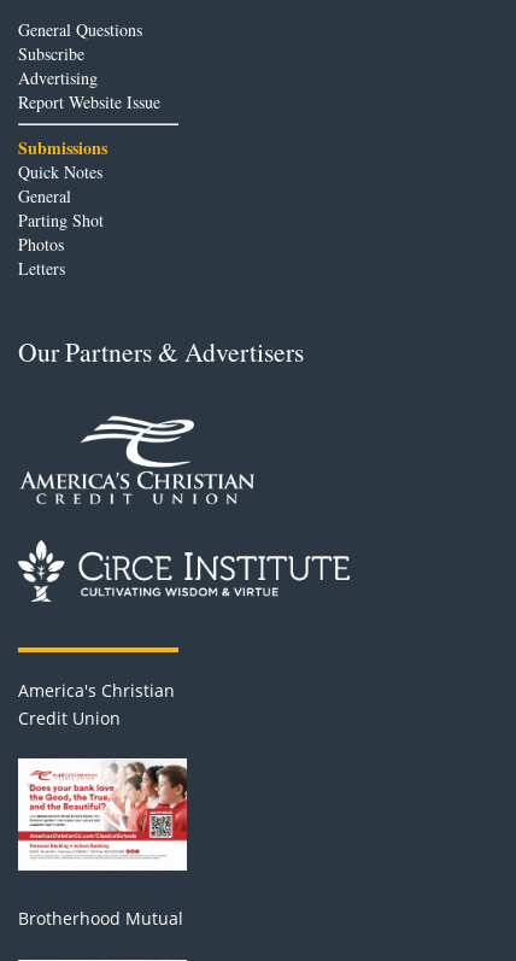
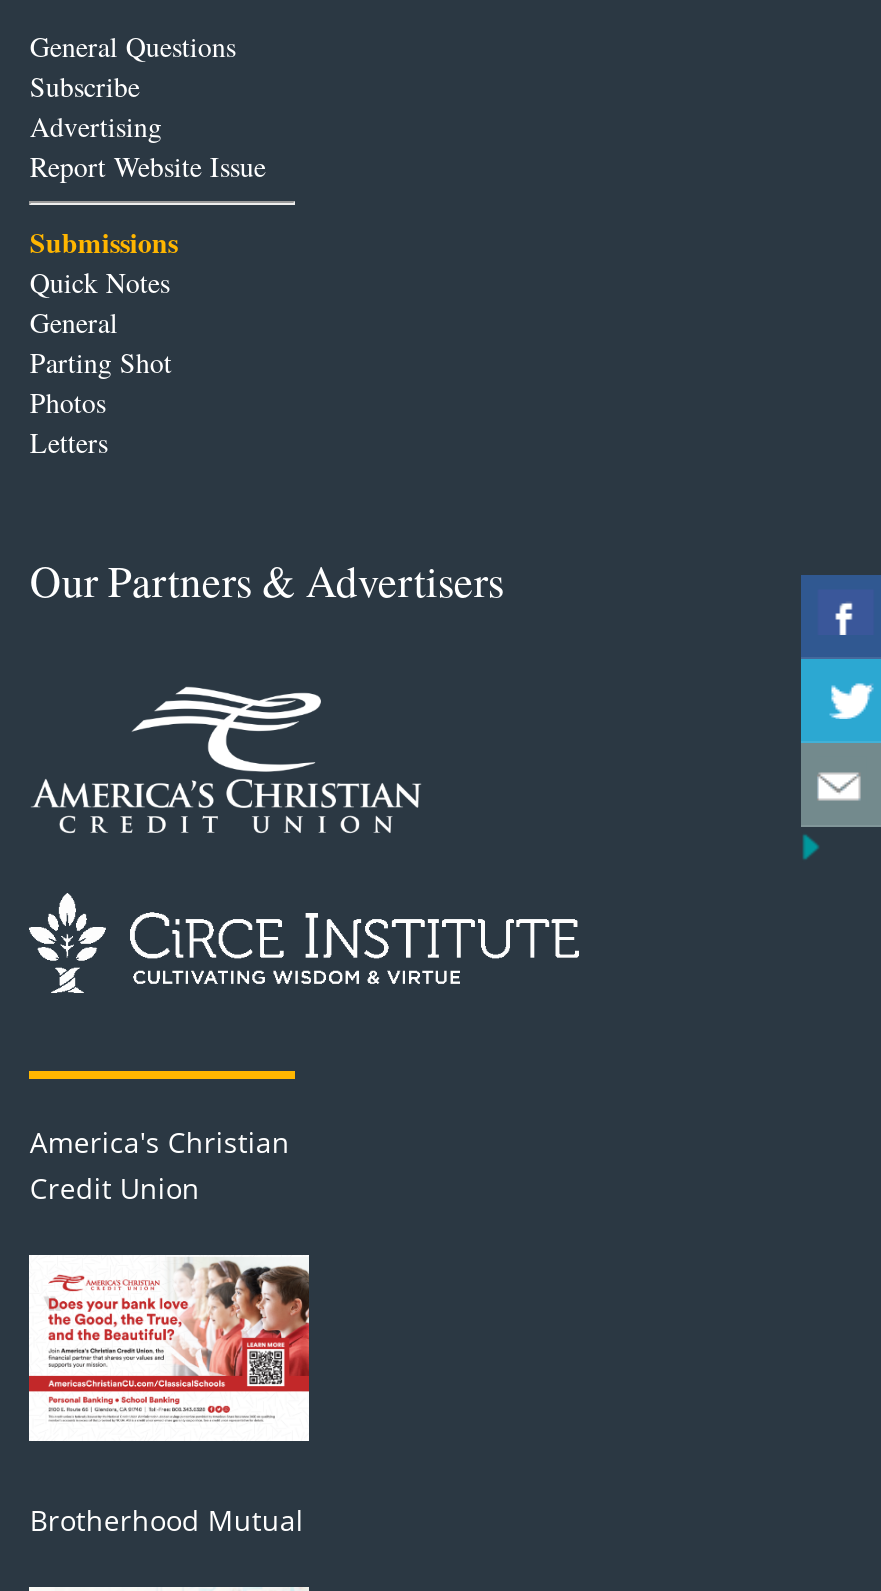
+ [image]
